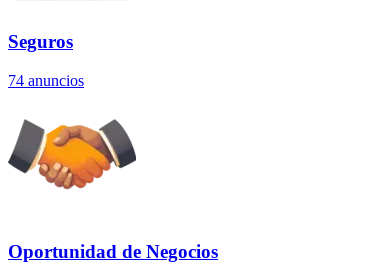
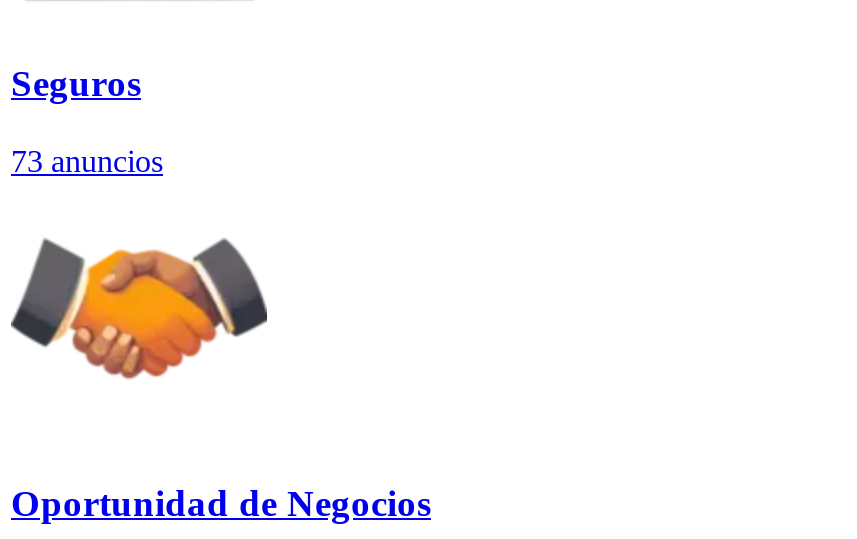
- 74 anuncios
+ 73 anuncios
